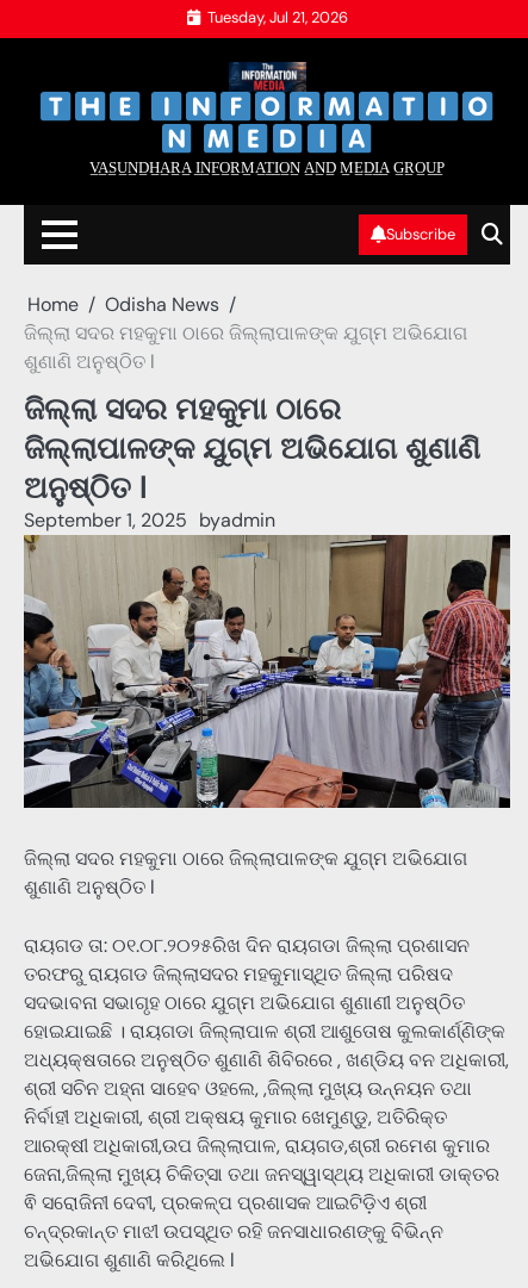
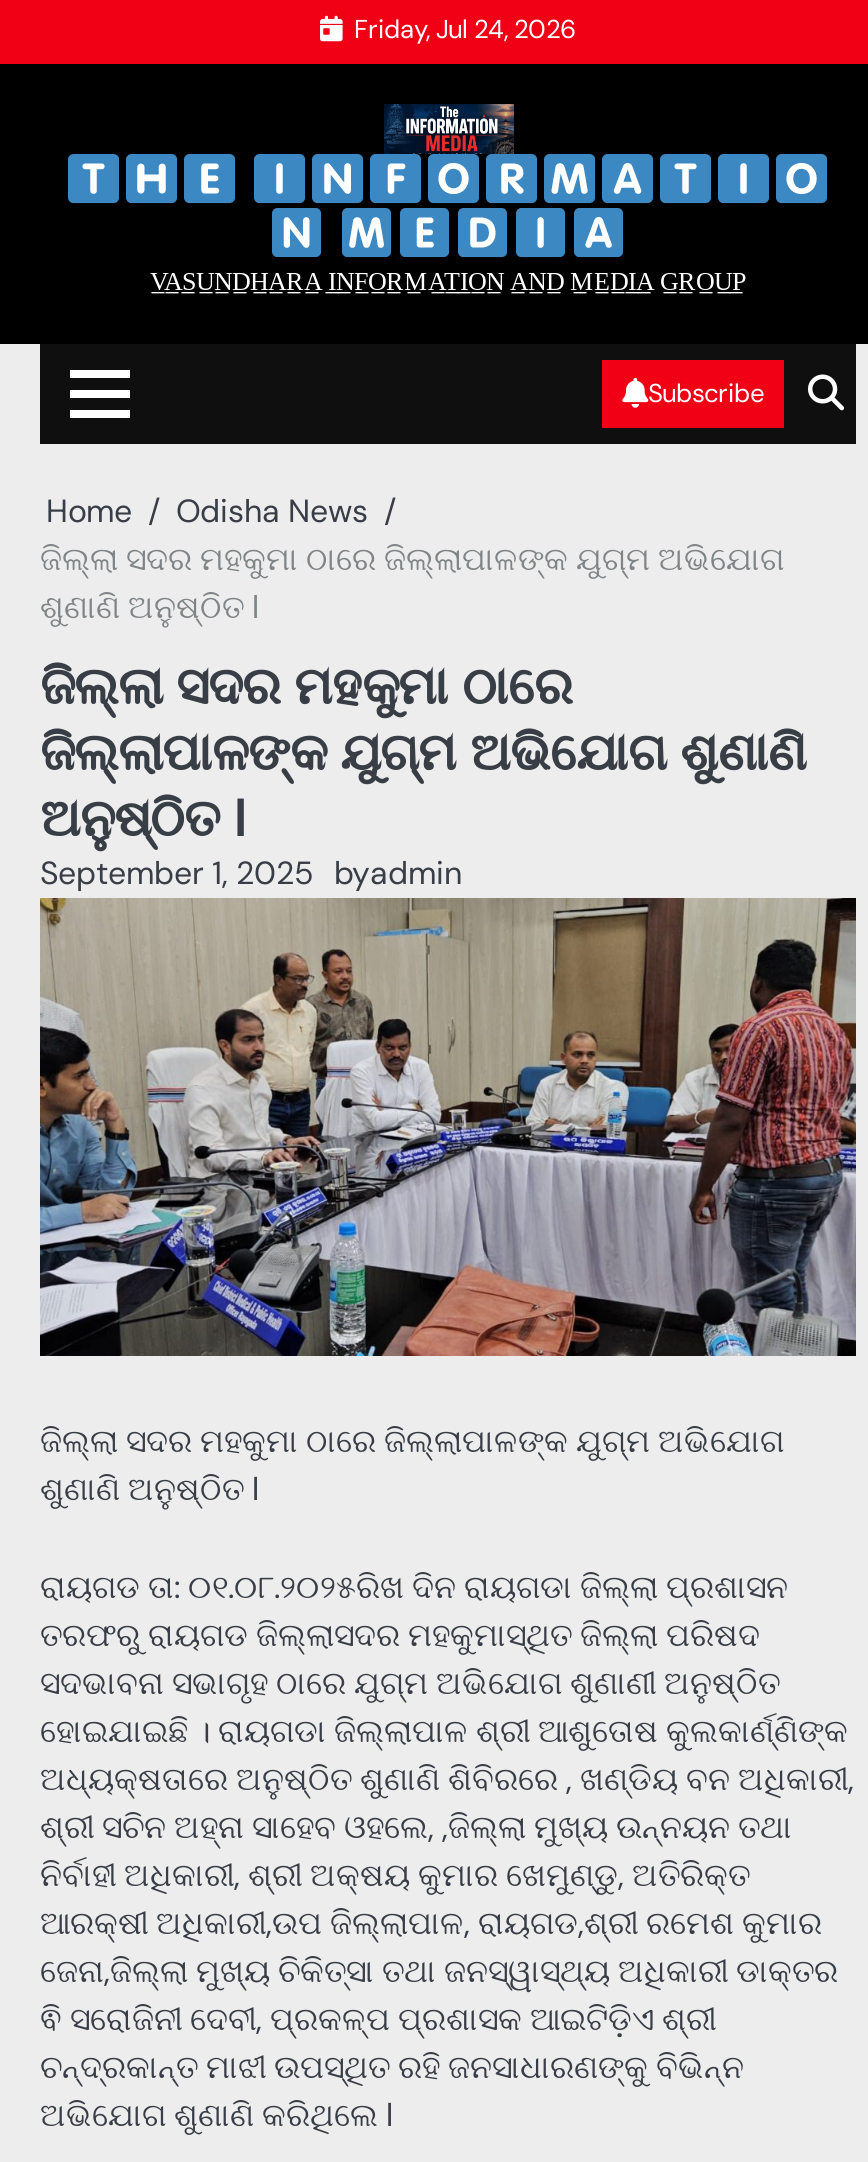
- Tuesday, Jul 21, 2026
+ Friday, Jul 24, 2026
